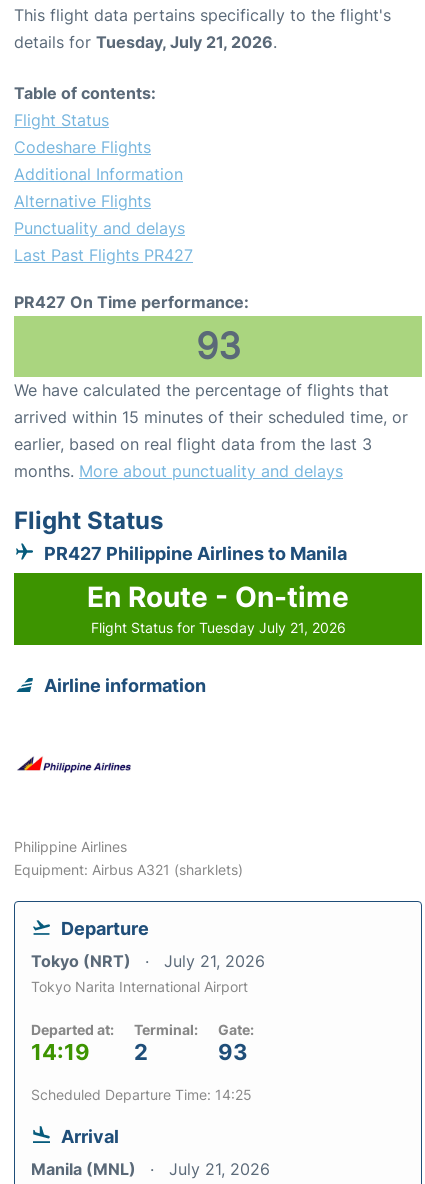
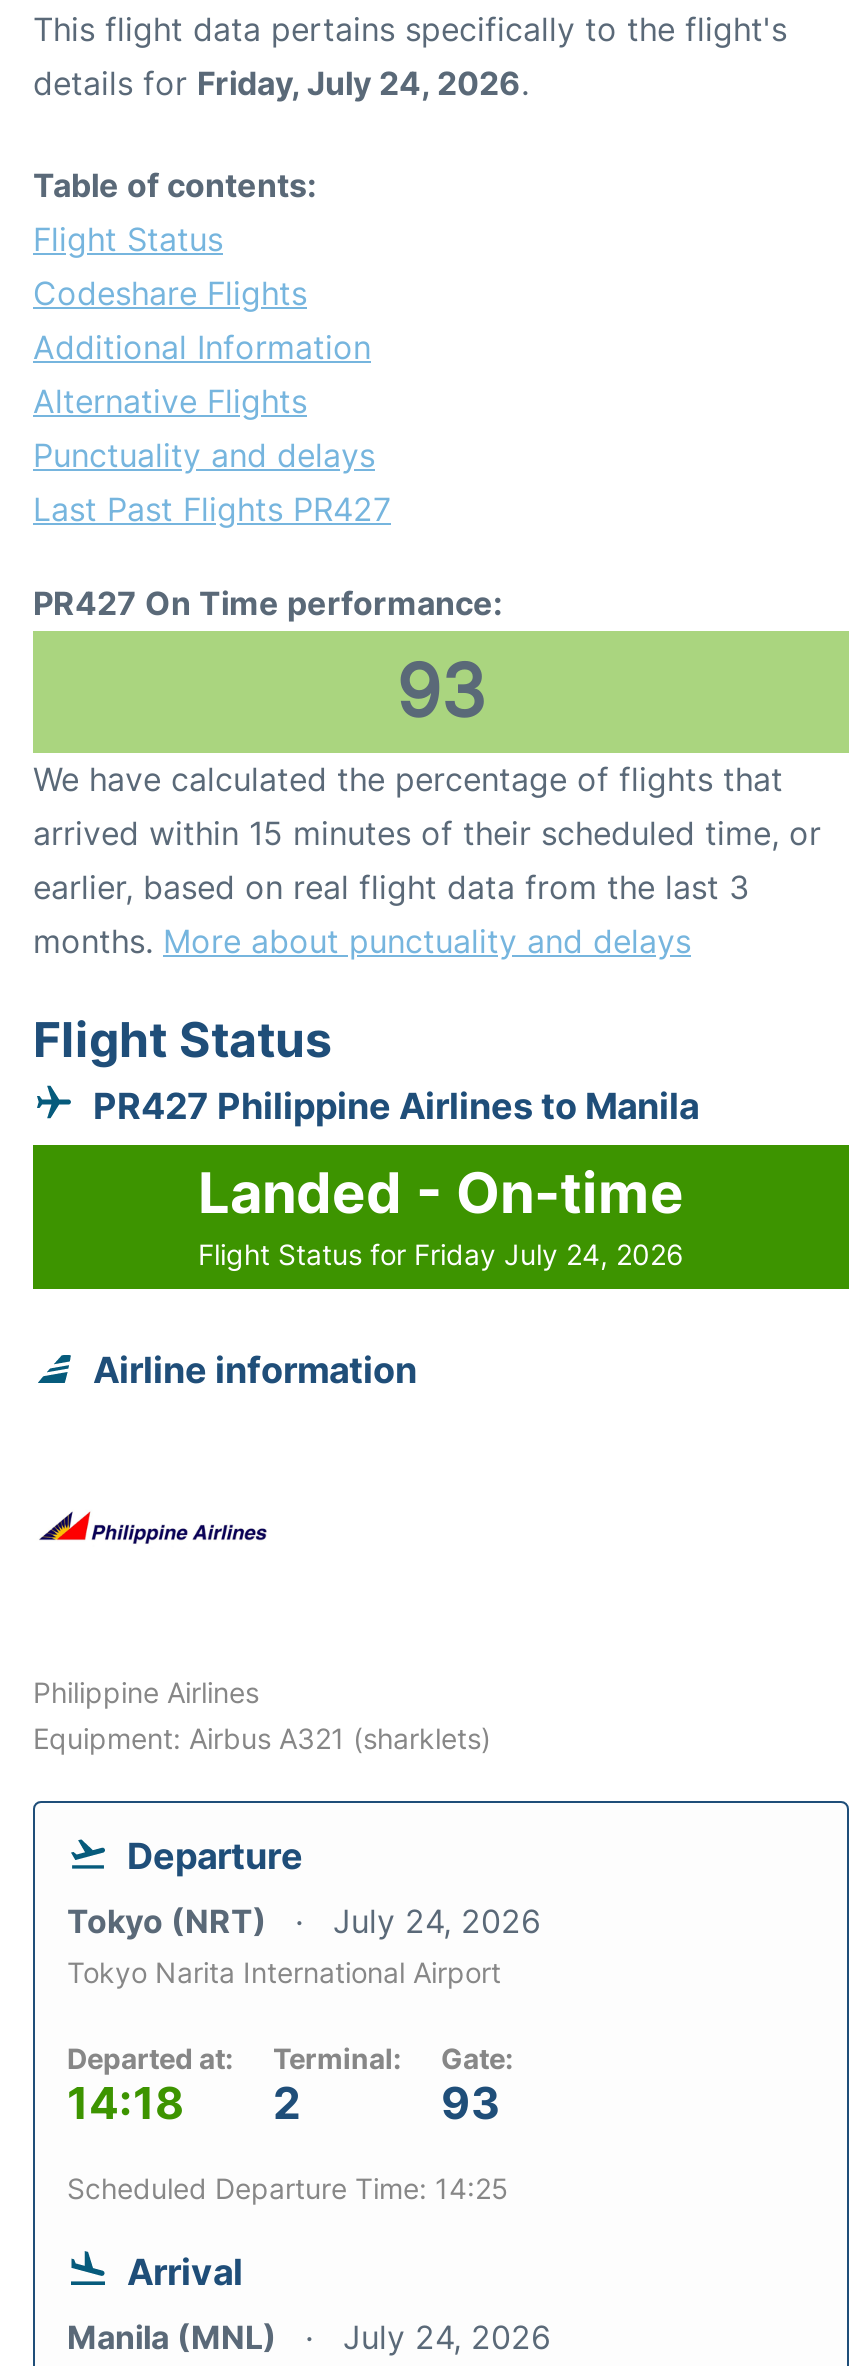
- details for Tuesday, July 21, 2026.
+ details for Friday, July 24, 2026.

- En Route - On-time
- Flight Status for Tuesday July 21, 2026
+ Landed - On-time
+ Flight Status for Friday July 24, 2026

- Tokyo (NRT) July 21, 2026
+ Tokyo (NRT) July 24, 2026

- 14:19 2
+ 14:18 2

- Manila (MNL) July 21, 2026
+ Manila (MNL) July 24, 2026
